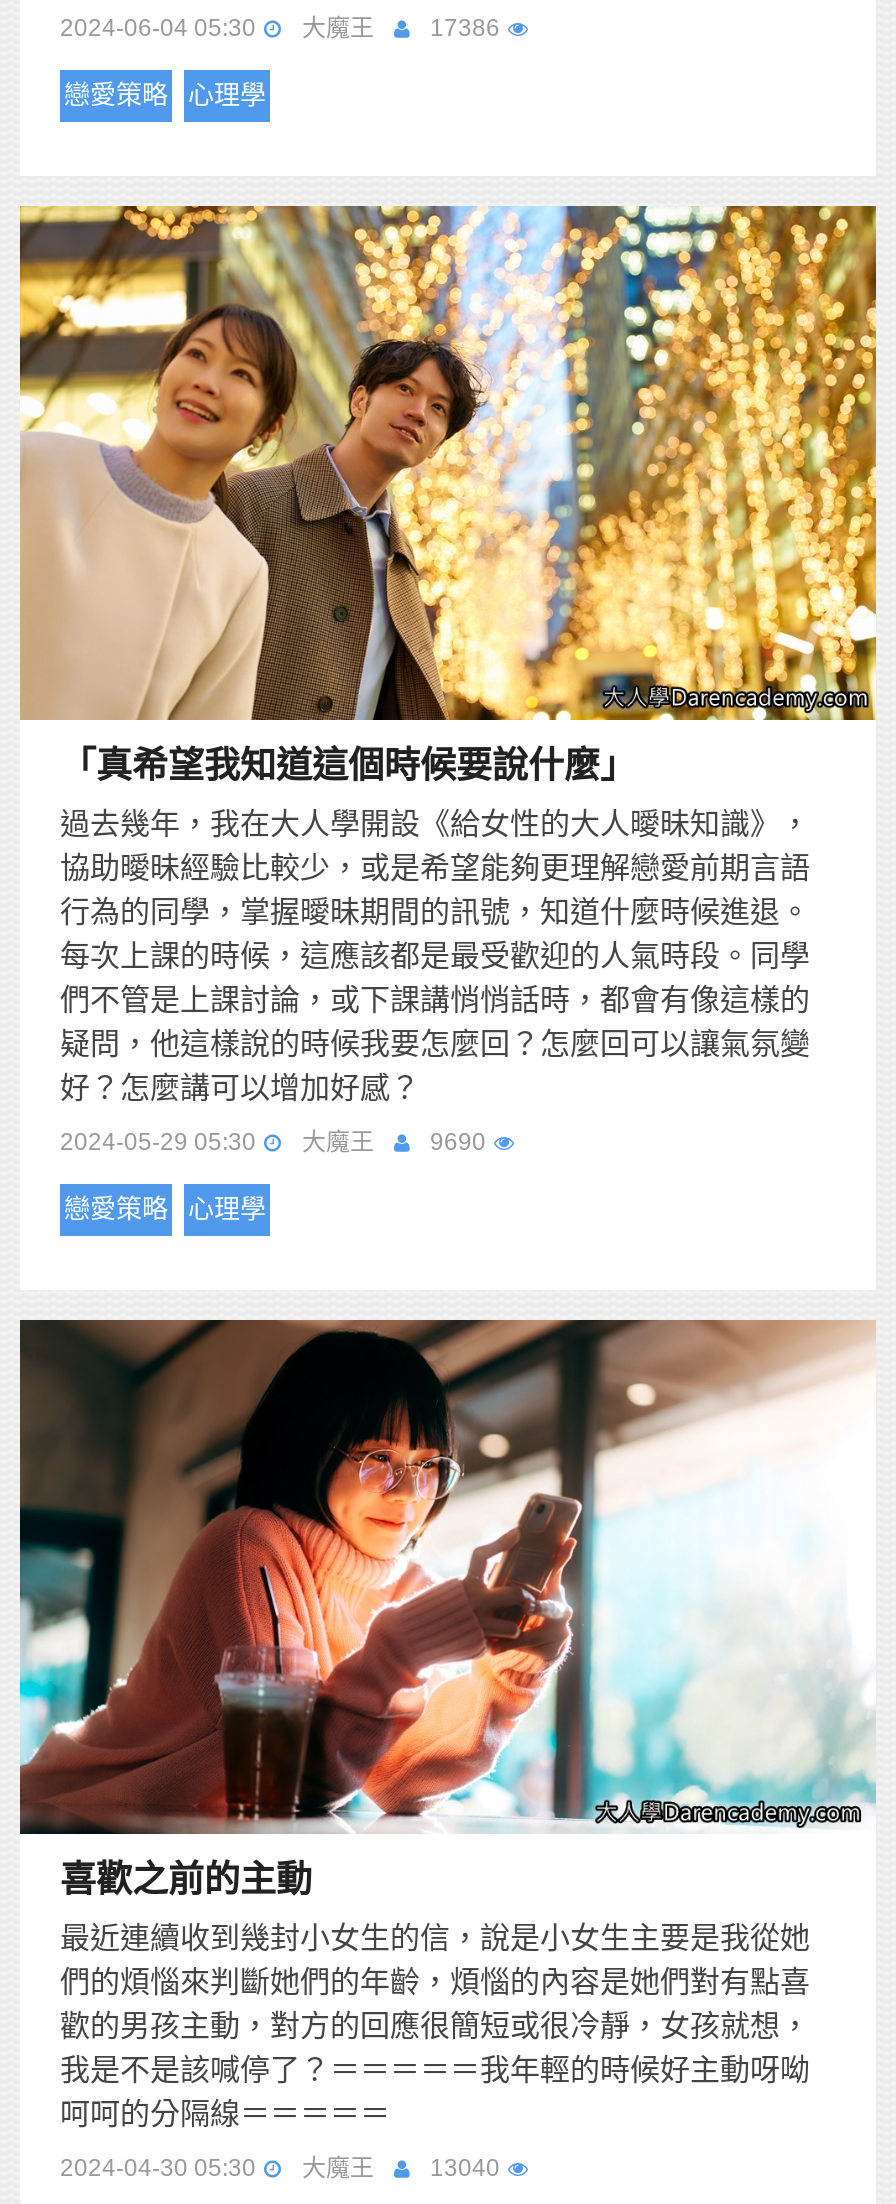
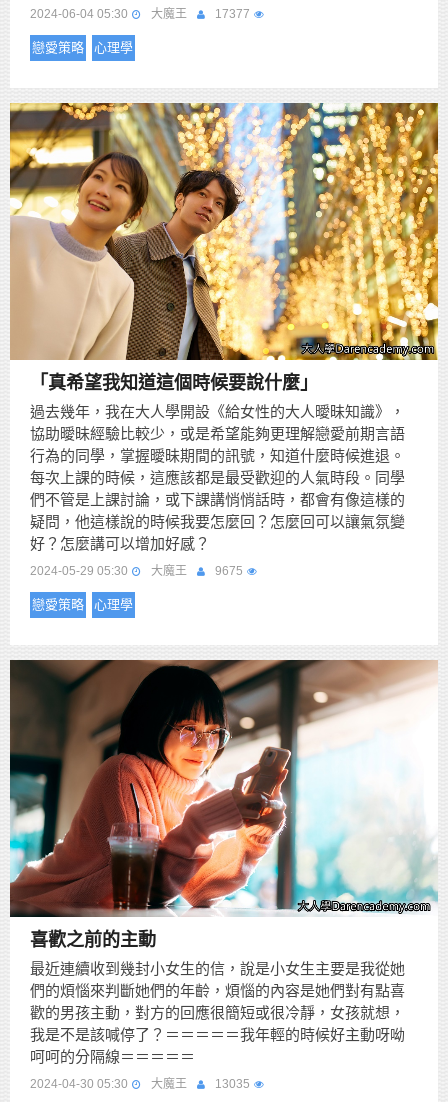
- 2024-06-04 05:30 大魔王 17386
+ 2024-06-04 05:30 大魔王 17377

- 2024-05-29 05:30 大魔王 9690
+ 2024-05-29 05:30 大魔王 9675

- 2024-04-30 05:30 大魔王 13040
+ 2024-04-30 05:30 大魔王 13035
